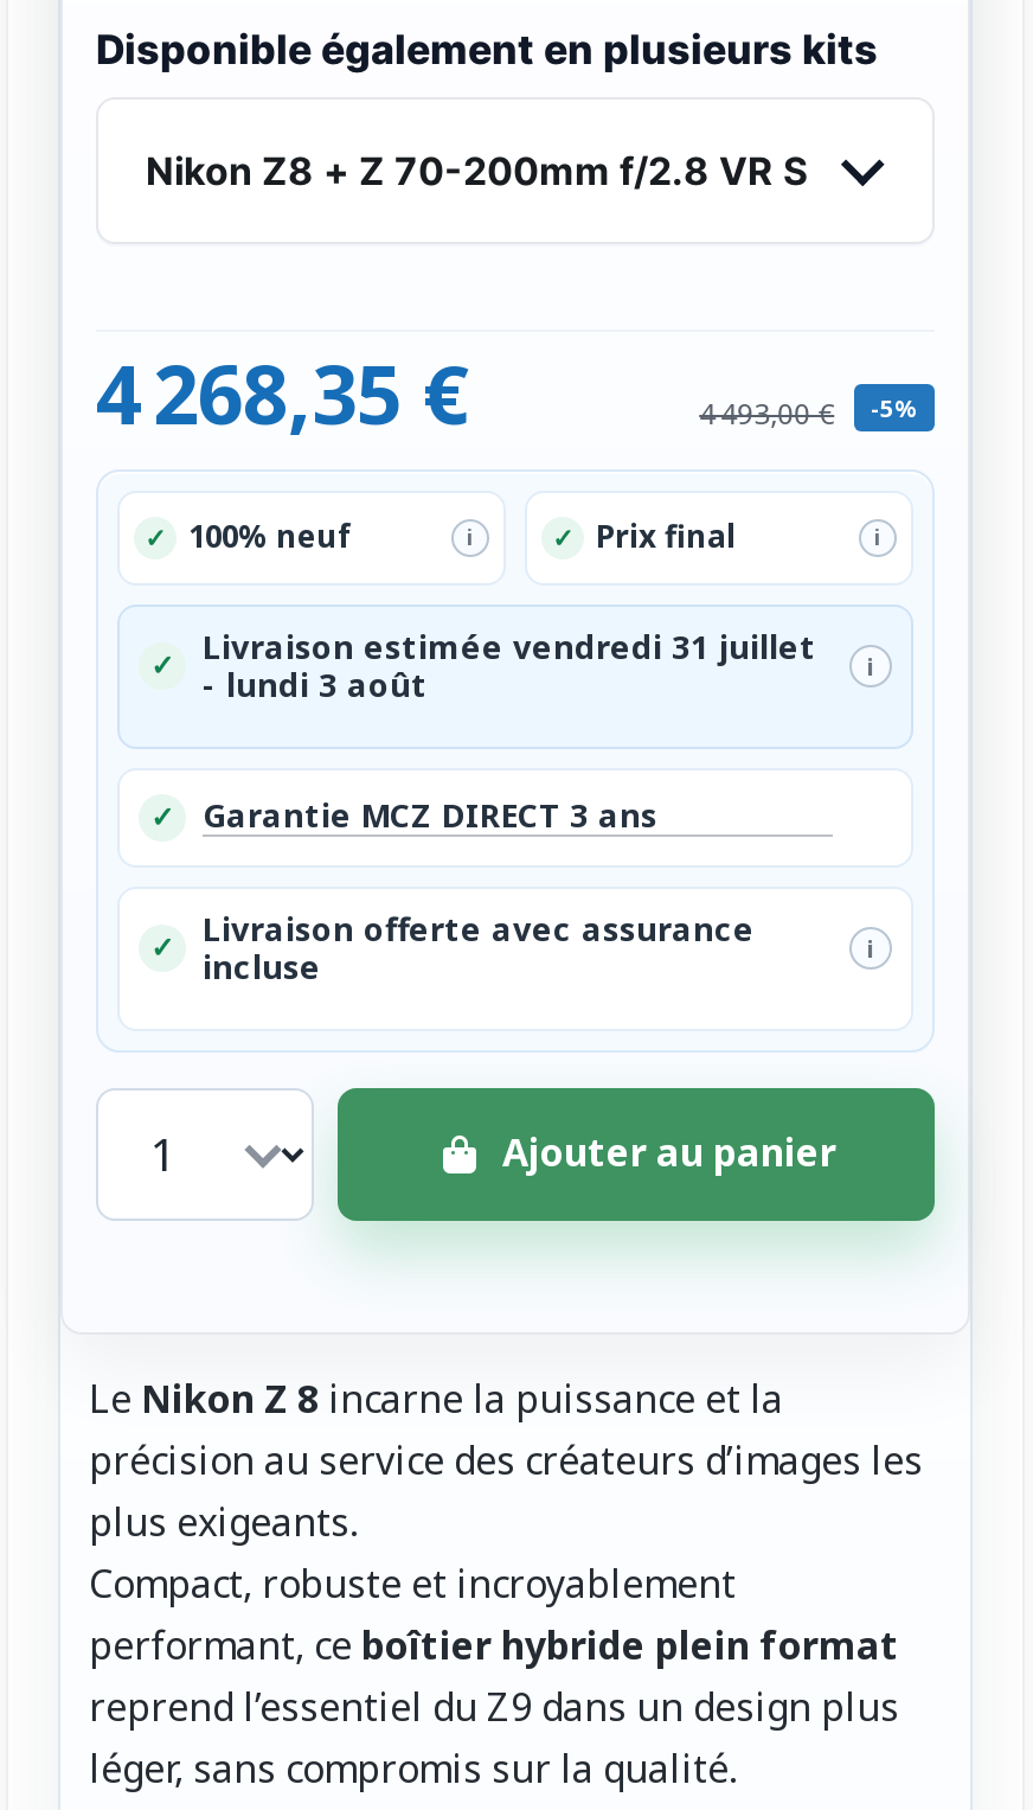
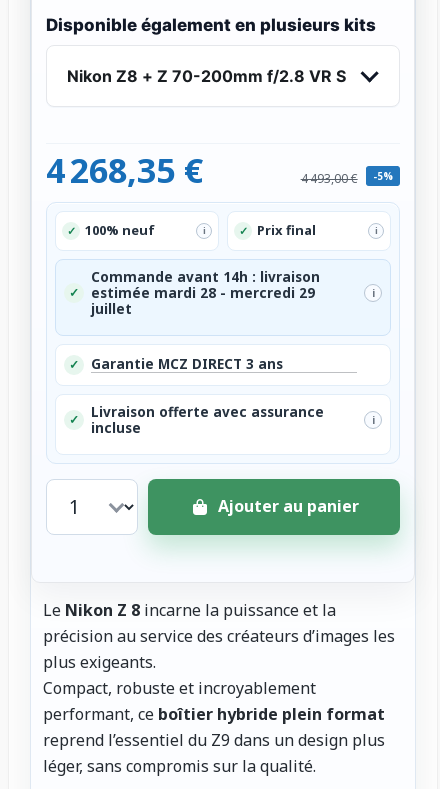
- Livraison estimée vendredi 31 juillet
- - lundi 3 août
+ Commande avant 14h : livraison
+ estimée mardi 28 - mercredi 29
+ juillet
